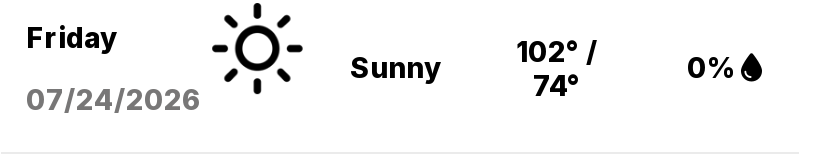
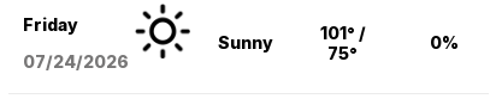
- 102° /
+ 101° /

- 74°
+ 75°
